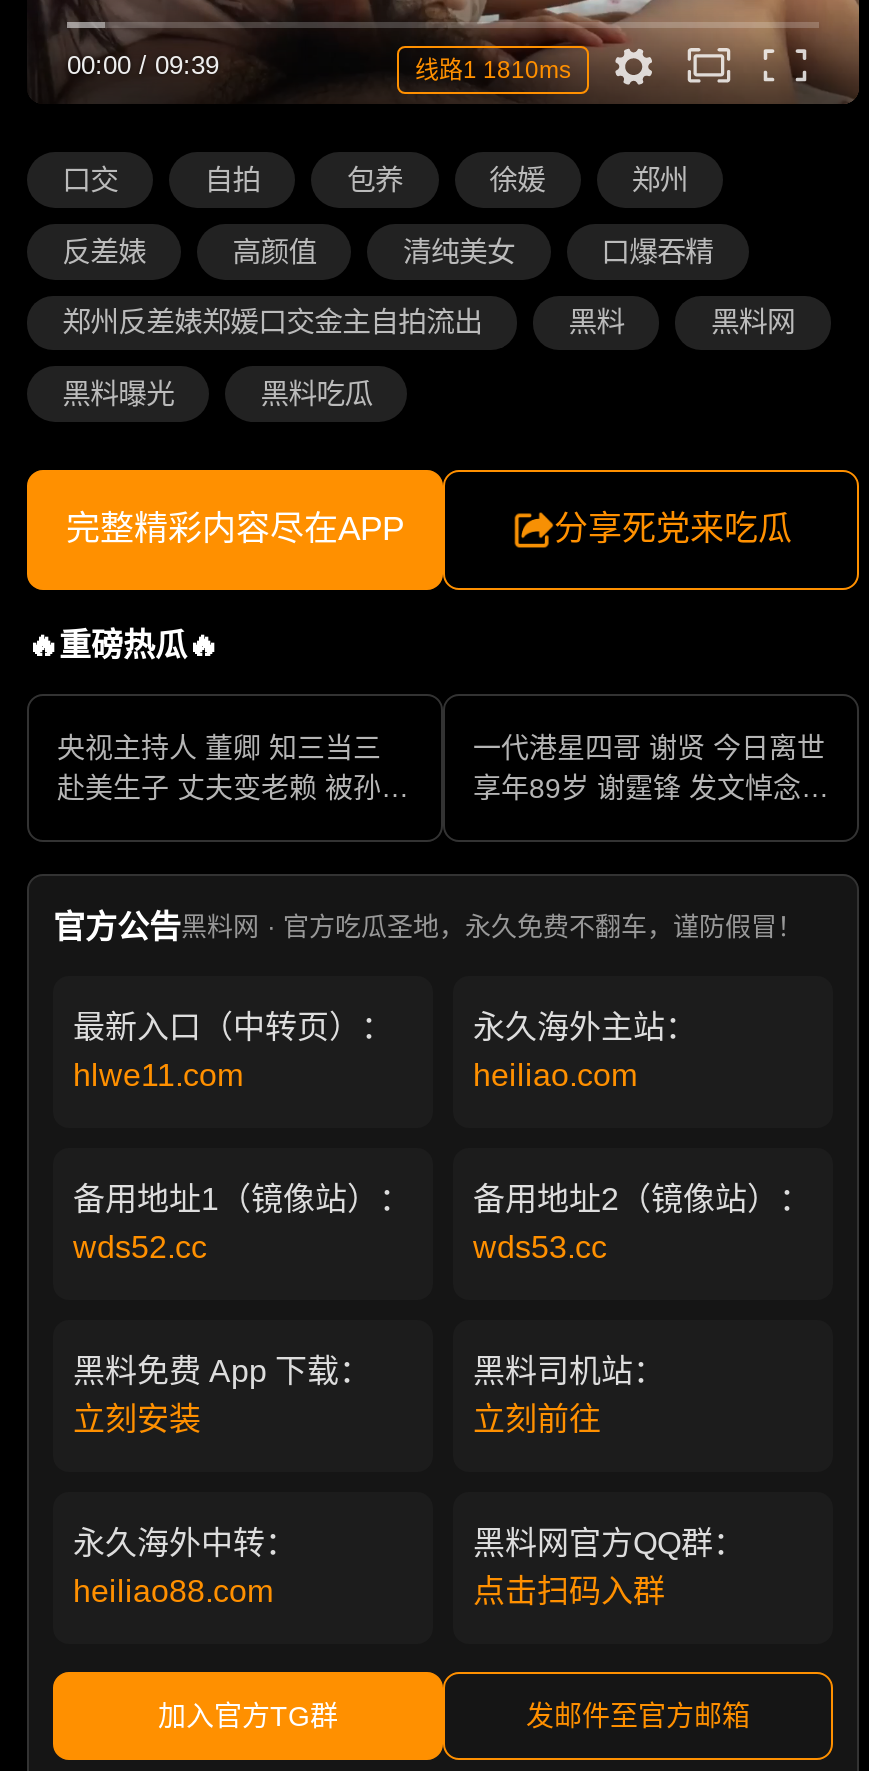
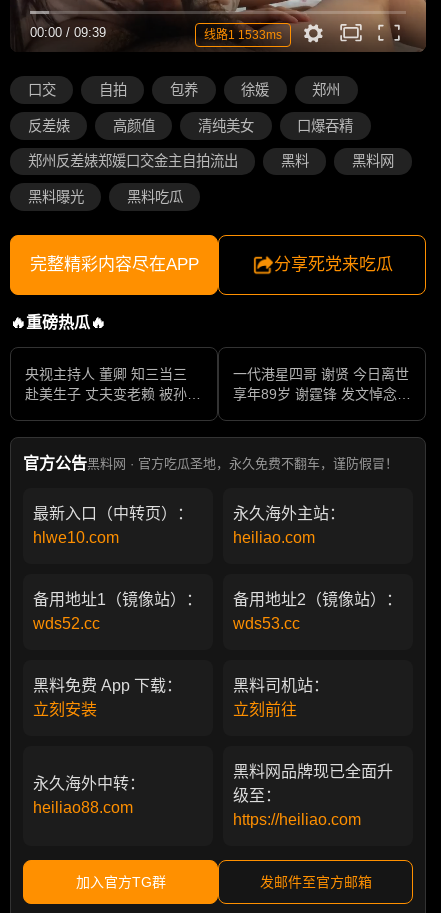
- 线路1 1810ms
+ 线路1 1533ms

- hlwe11.com
+ hlwe10.com

- 黑料网官方QQ群：
- 点击扫码入群
+ 黑料网品牌现已全面升
+ 级至：
+ https://heiliao.com
